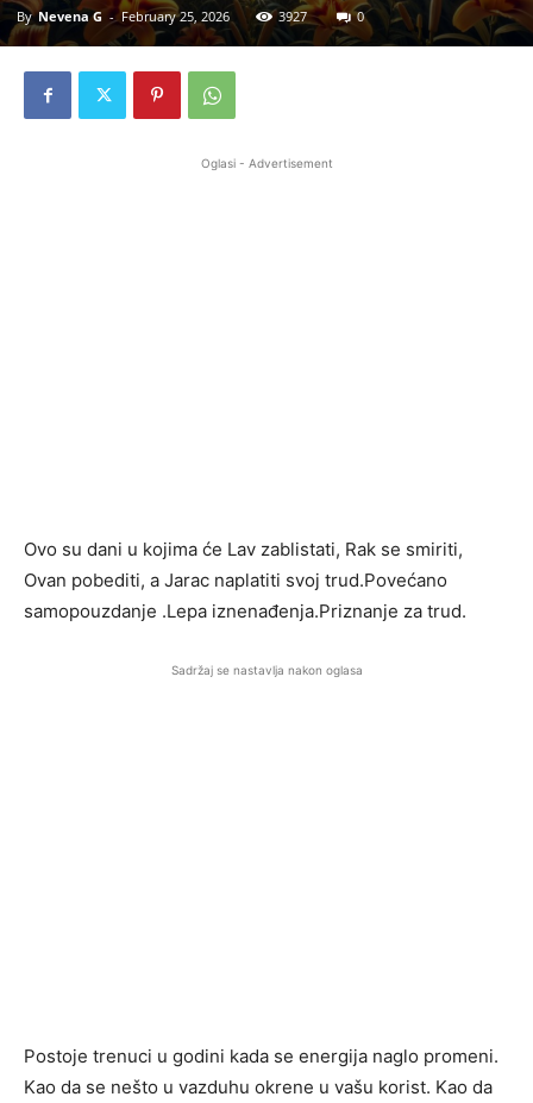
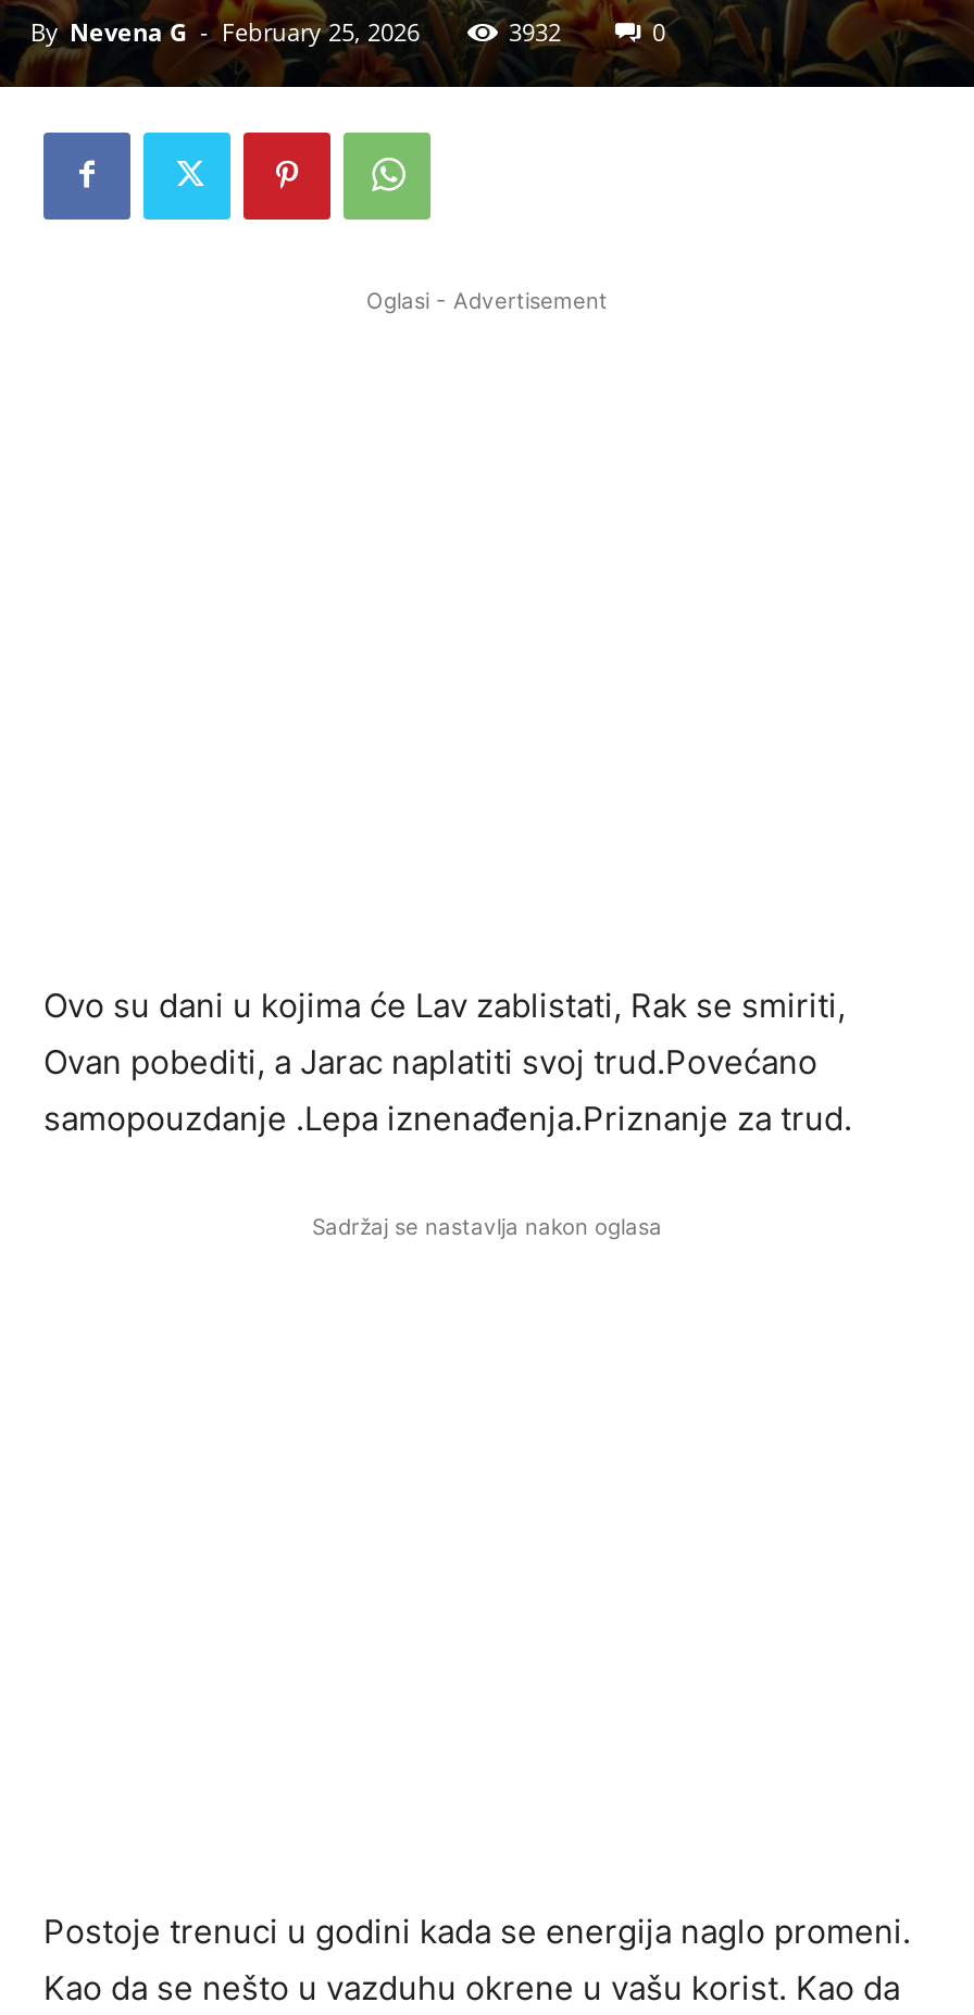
- 3927
+ 3932
